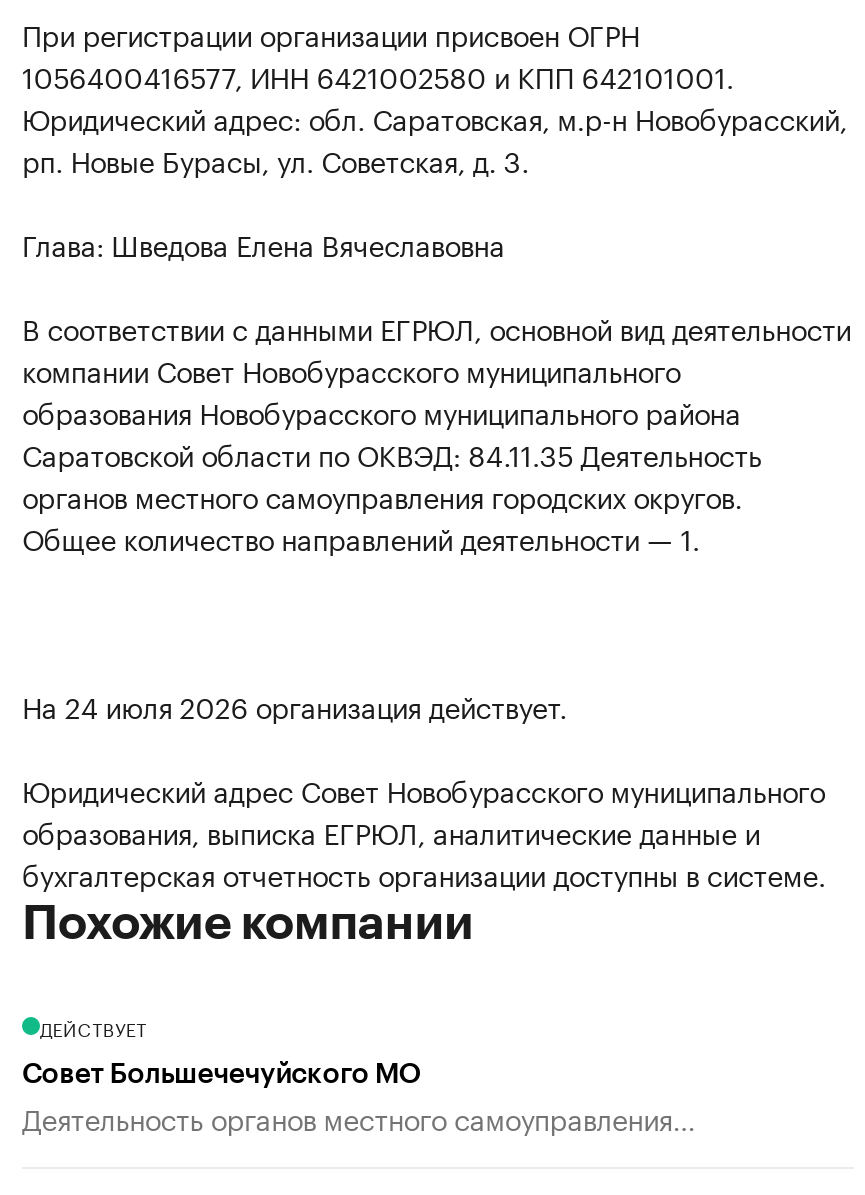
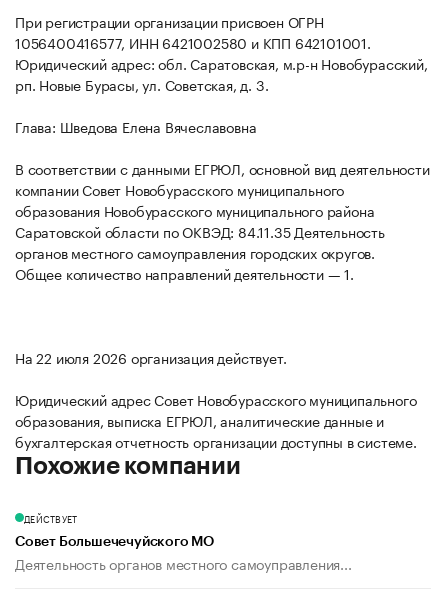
- На 24 июля 2026 организация действует.
+ На 22 июля 2026 организация действует.
